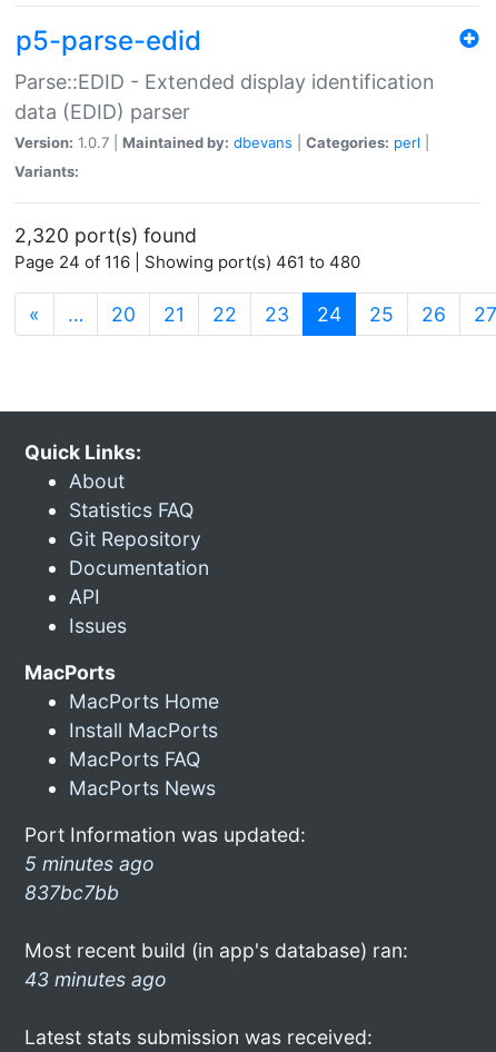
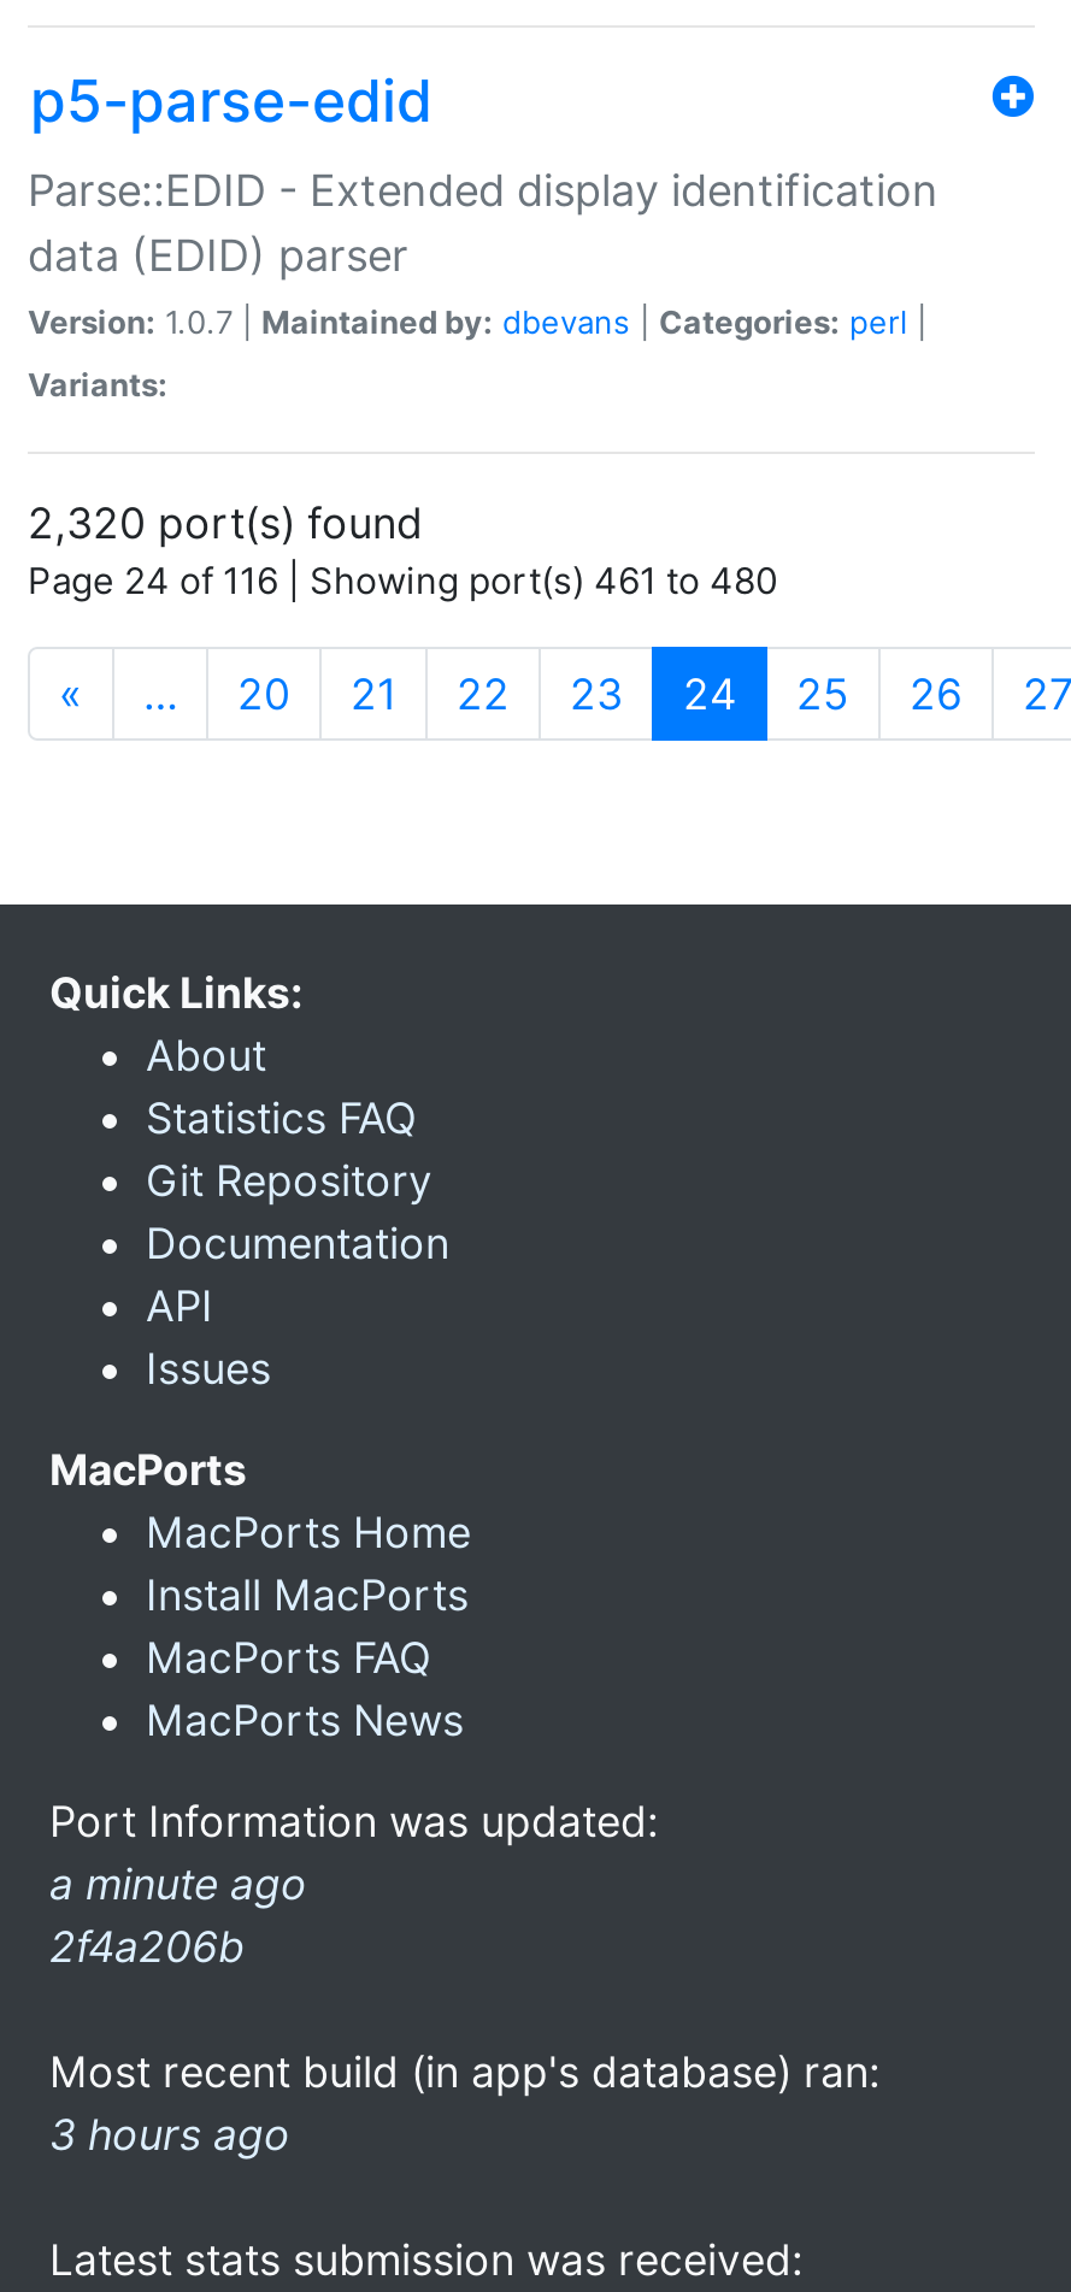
- 5 minutes ago
- 837bc7bb
+ a minute ago
+ 2f4a206b

- 43 minutes ago
+ 3 hours ago
